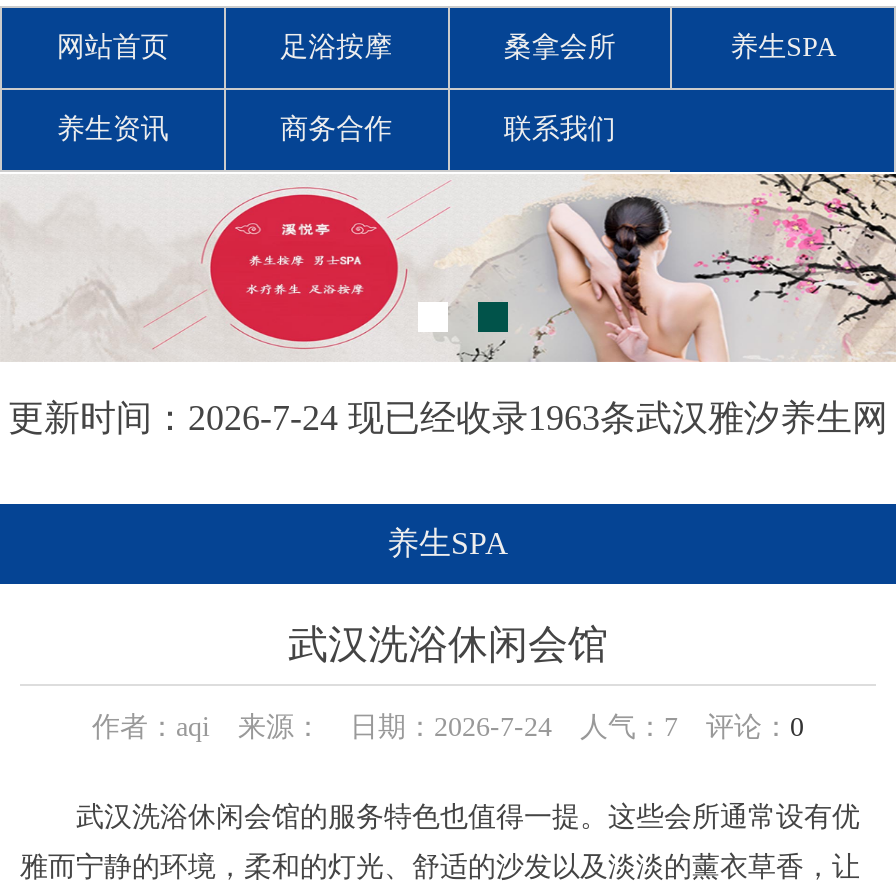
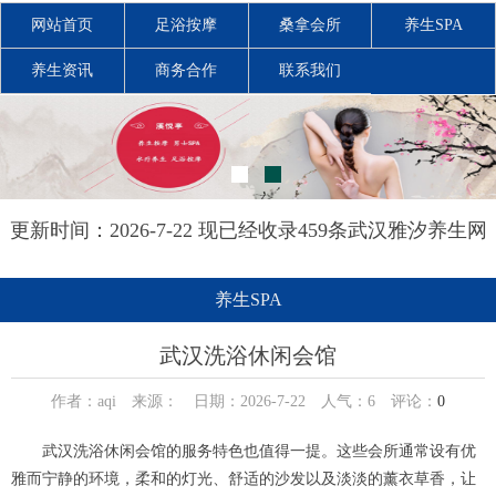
- 更新时间：2026-7-24 现已经收录1963条武汉雅汐养生网
+ 更新时间：2026-7-22 现已经收录459条武汉雅汐养生网

- 作者：aqi 来源： 日期：2026-7-24 人气：7评论：0
+ 作者：aqi 来源： 日期：2026-7-22 人气：6评论：0
